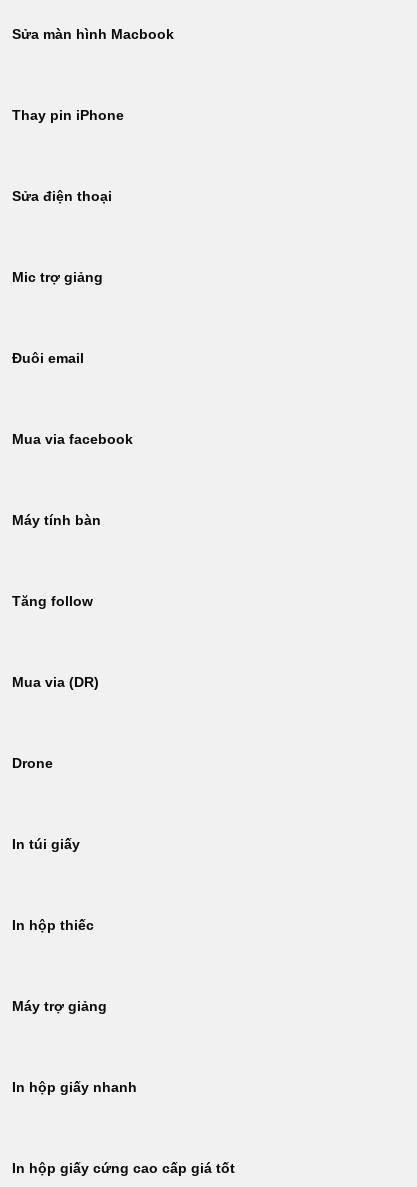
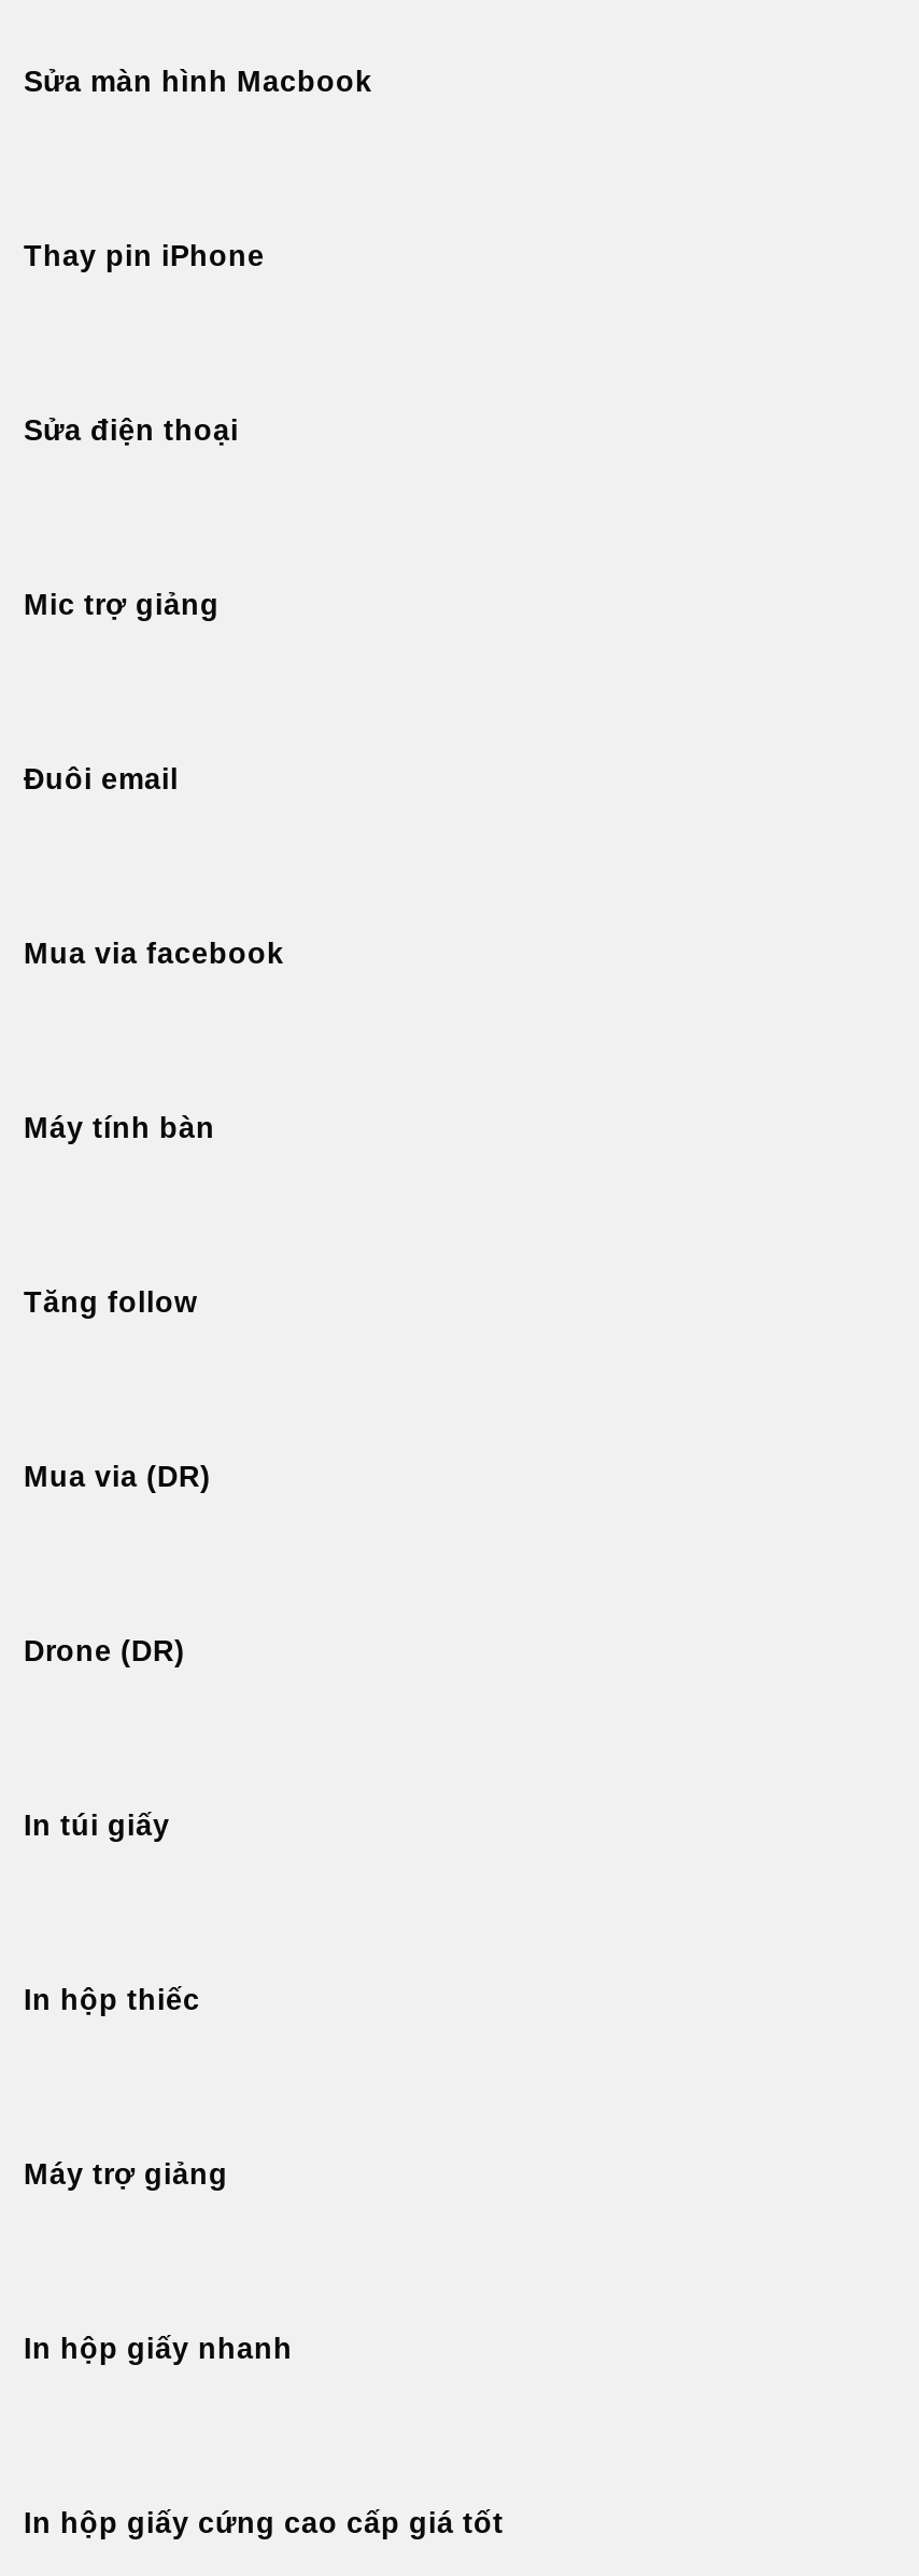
- Drone
+ Drone (DR)
